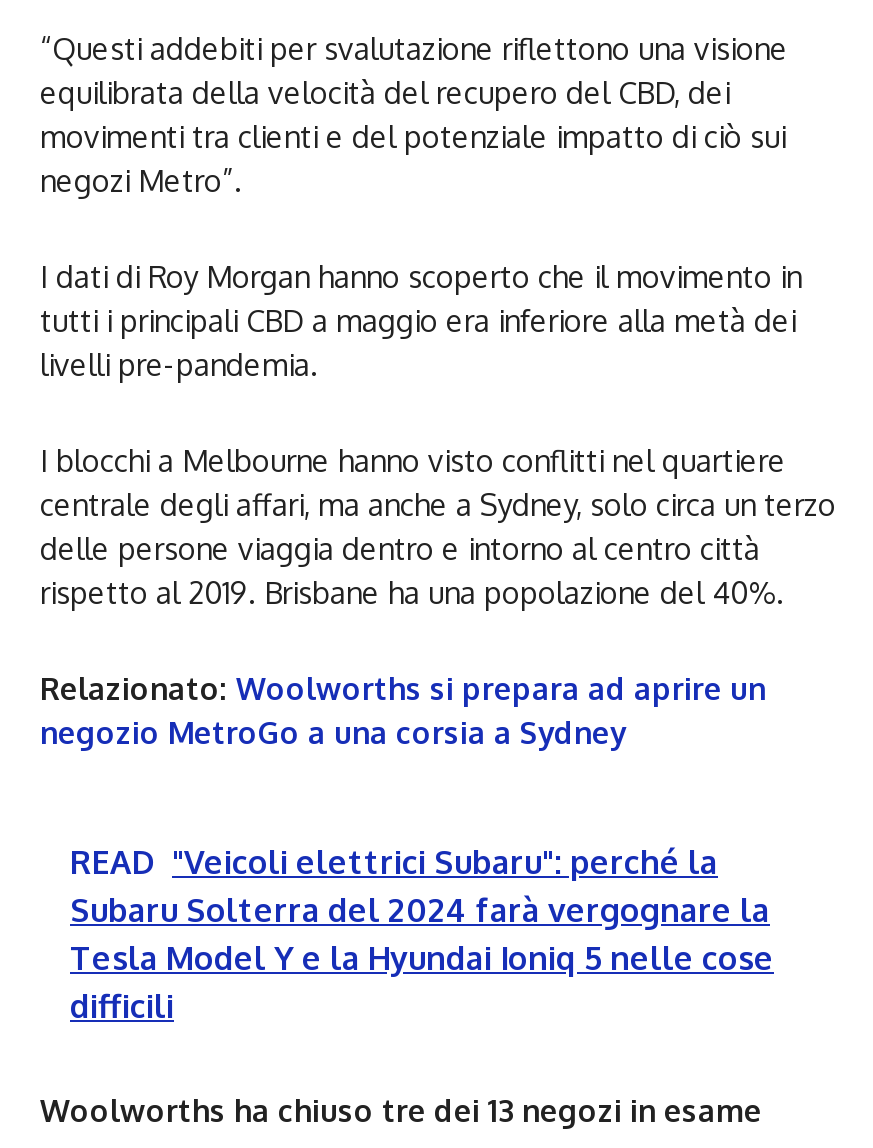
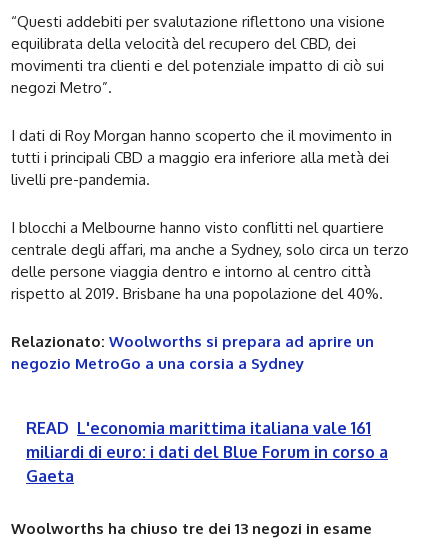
- READ "Veicoli elettrici Subaru": perché la
- Subaru Solterra del 2024 farà vergognare la
- Tesla Model Y e la Hyundai Ioniq 5 nelle cose
- difficili
+ READ L'economia marittima italiana vale 161
+ miliardi di euro: i dati del Blue Forum in corso a
+ Gaeta
